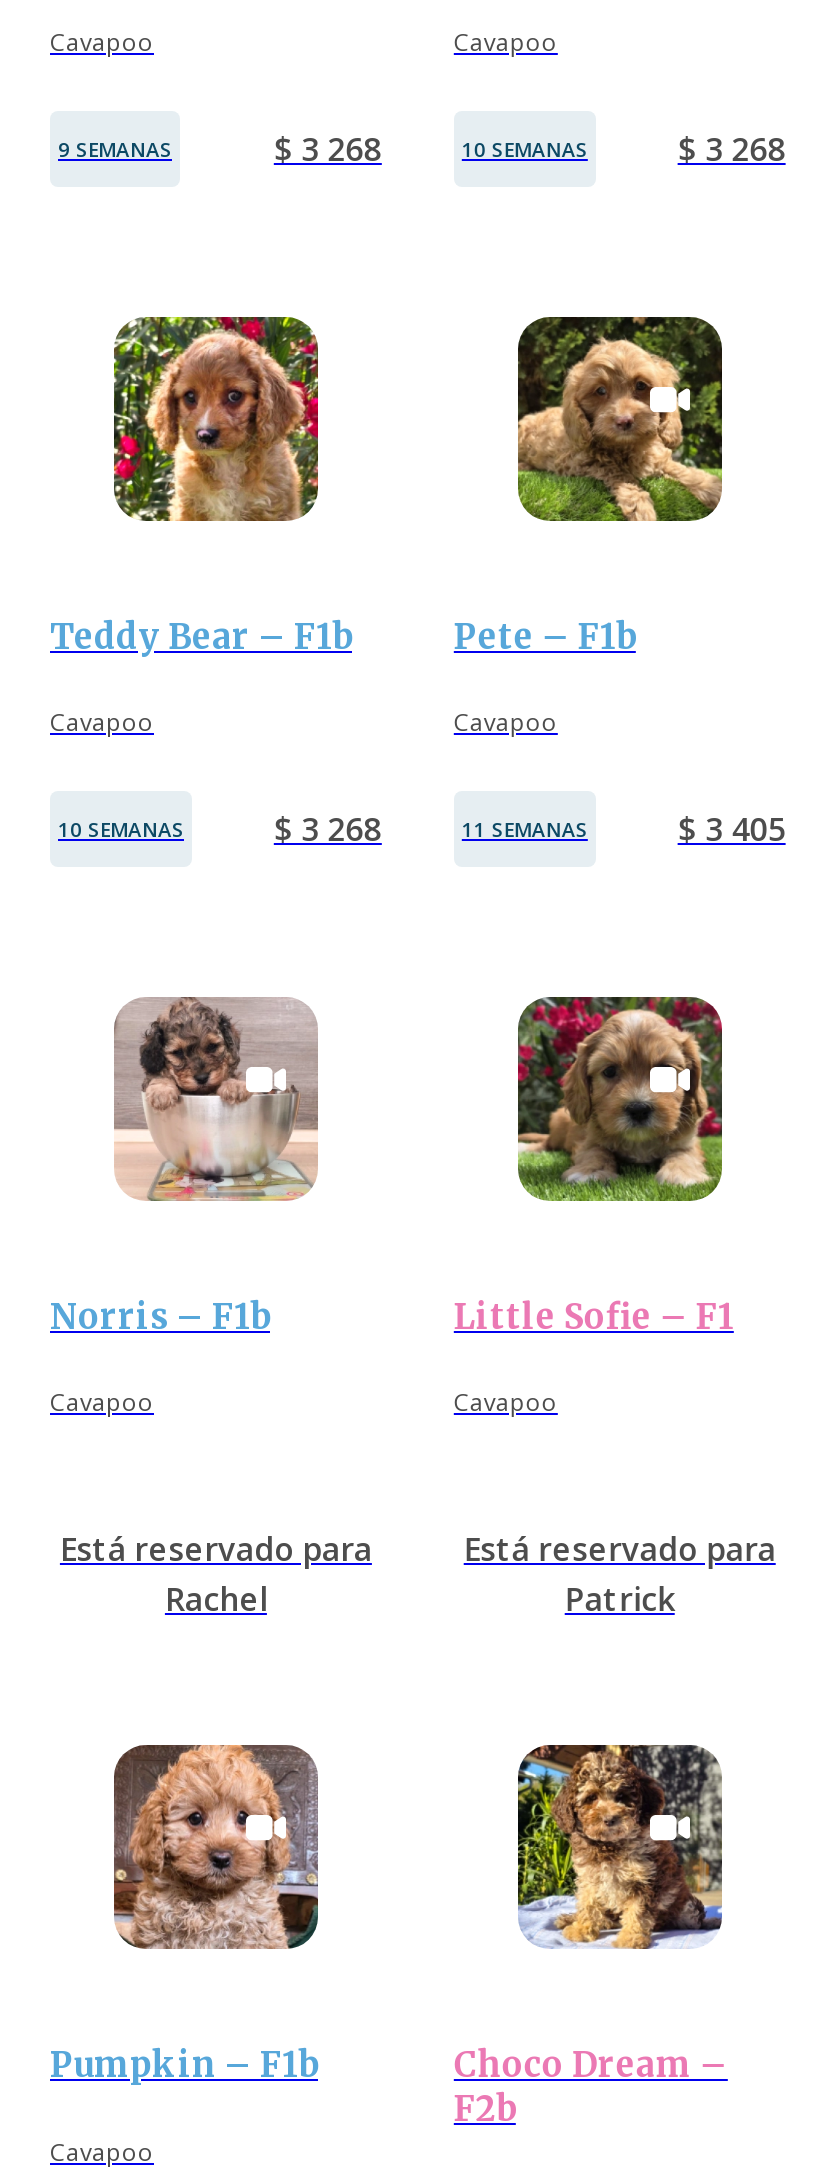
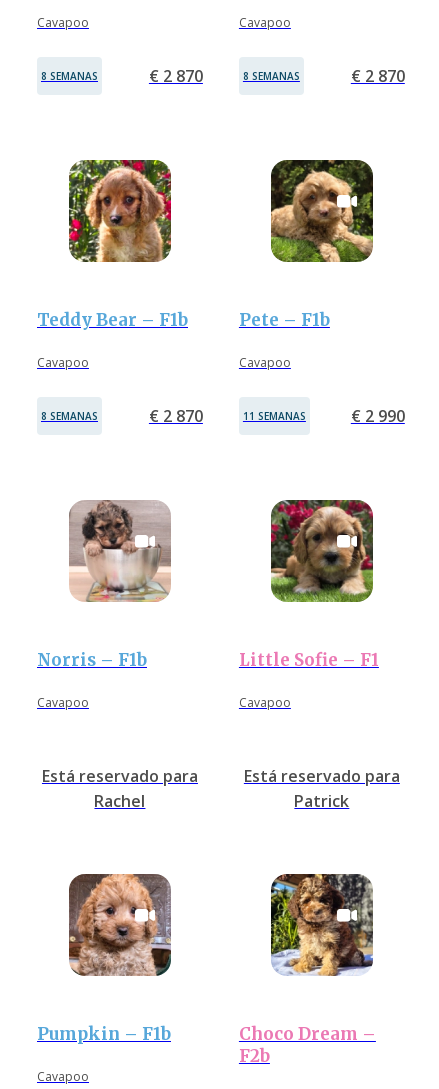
- 9 SEMANAS
+ 8 SEMANAS

- $ 3 268
+ € 2 870

- 10 SEMANAS
+ 8 SEMANAS

- $ 3 268
+ € 2 870

- 10 SEMANAS
+ 8 SEMANAS

- $ 3 268
+ € 2 870

- $ 3 405
+ € 2 990
